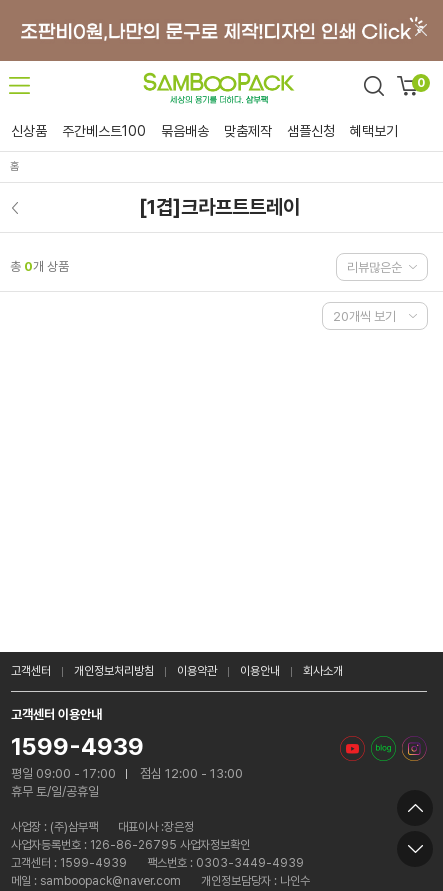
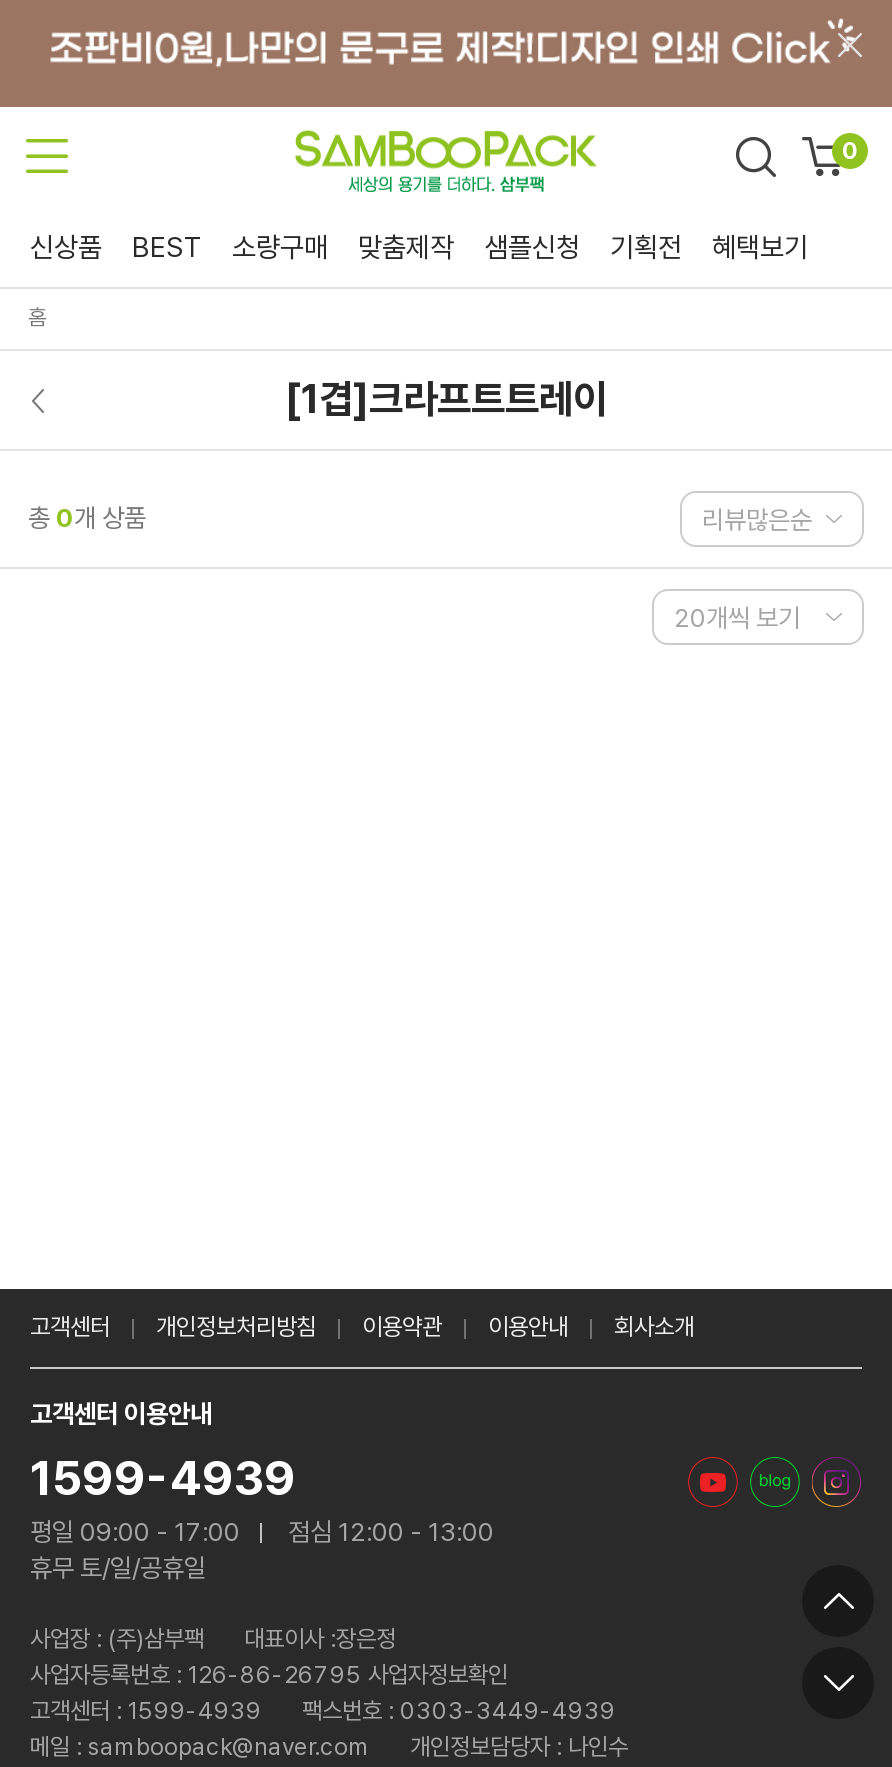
- 주간베스트100
- 묶음배송
+ BEST
+ 소량구매

+ 기획전
